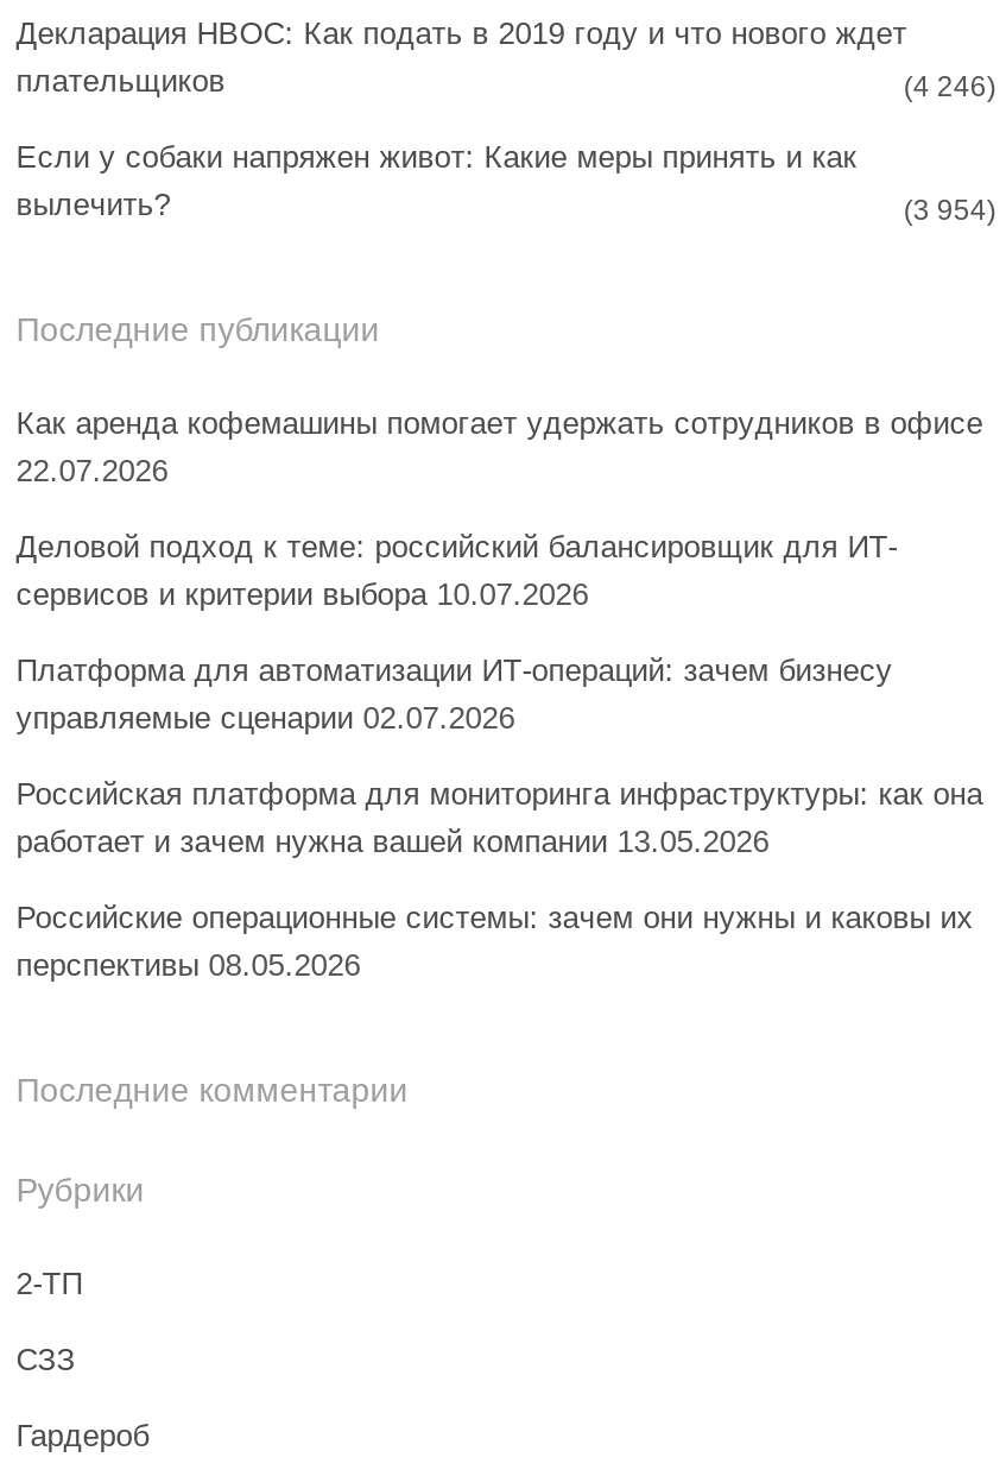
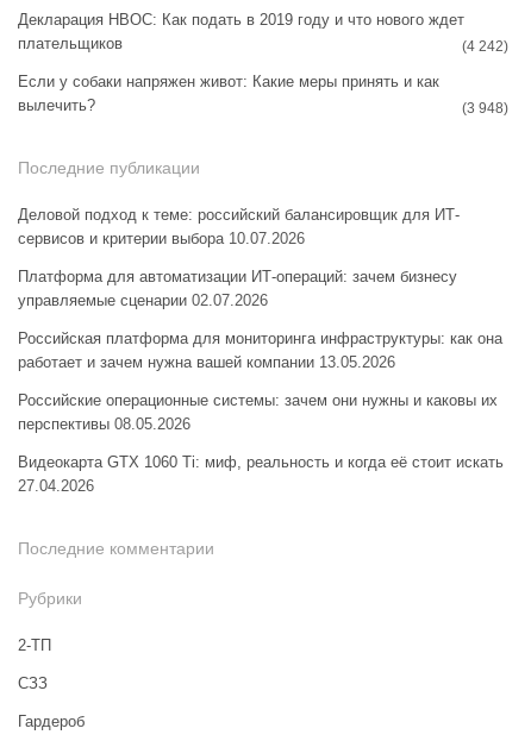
- (4 246)
+ (4 242)

- (3 954)
+ (3 948)

- Как аренда кофемашины помогает удержать сотрудников в офисе
- 22.07.2026

moved up: Деловой подход к теме: российский балансировщик для ИТ- | сервисов и критерии выбора 10.07.2026 | Платформа для автоматизации ИТ-операций: зачем бизнесу | управляемые сценарии 02.07.2026 | Российская платформа для мониторинга инфраструктуры: как она | работает и зачем нужна вашей компании 13.05.2026 | Российские операционные системы: зачем они нужны и каковы их | перспективы 08.05.2026

+ Видеокарта GTX 1060 Ti: миф, реальность и когда её стоит искать
+ 27.04.2026
